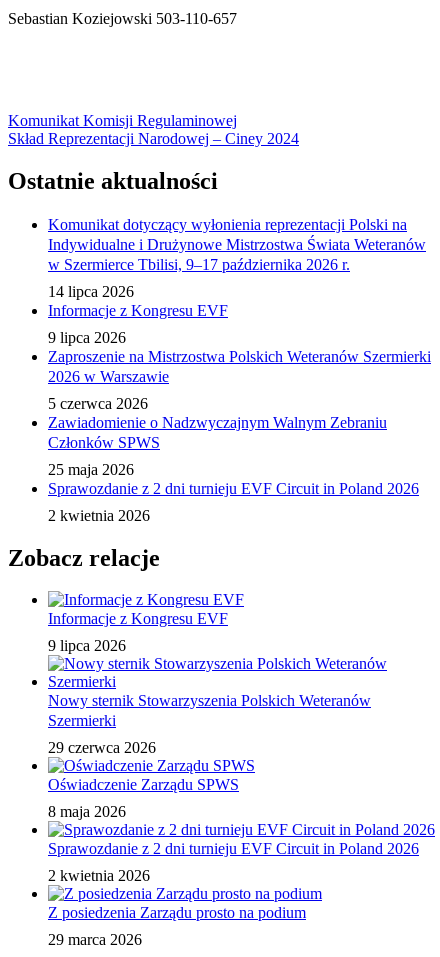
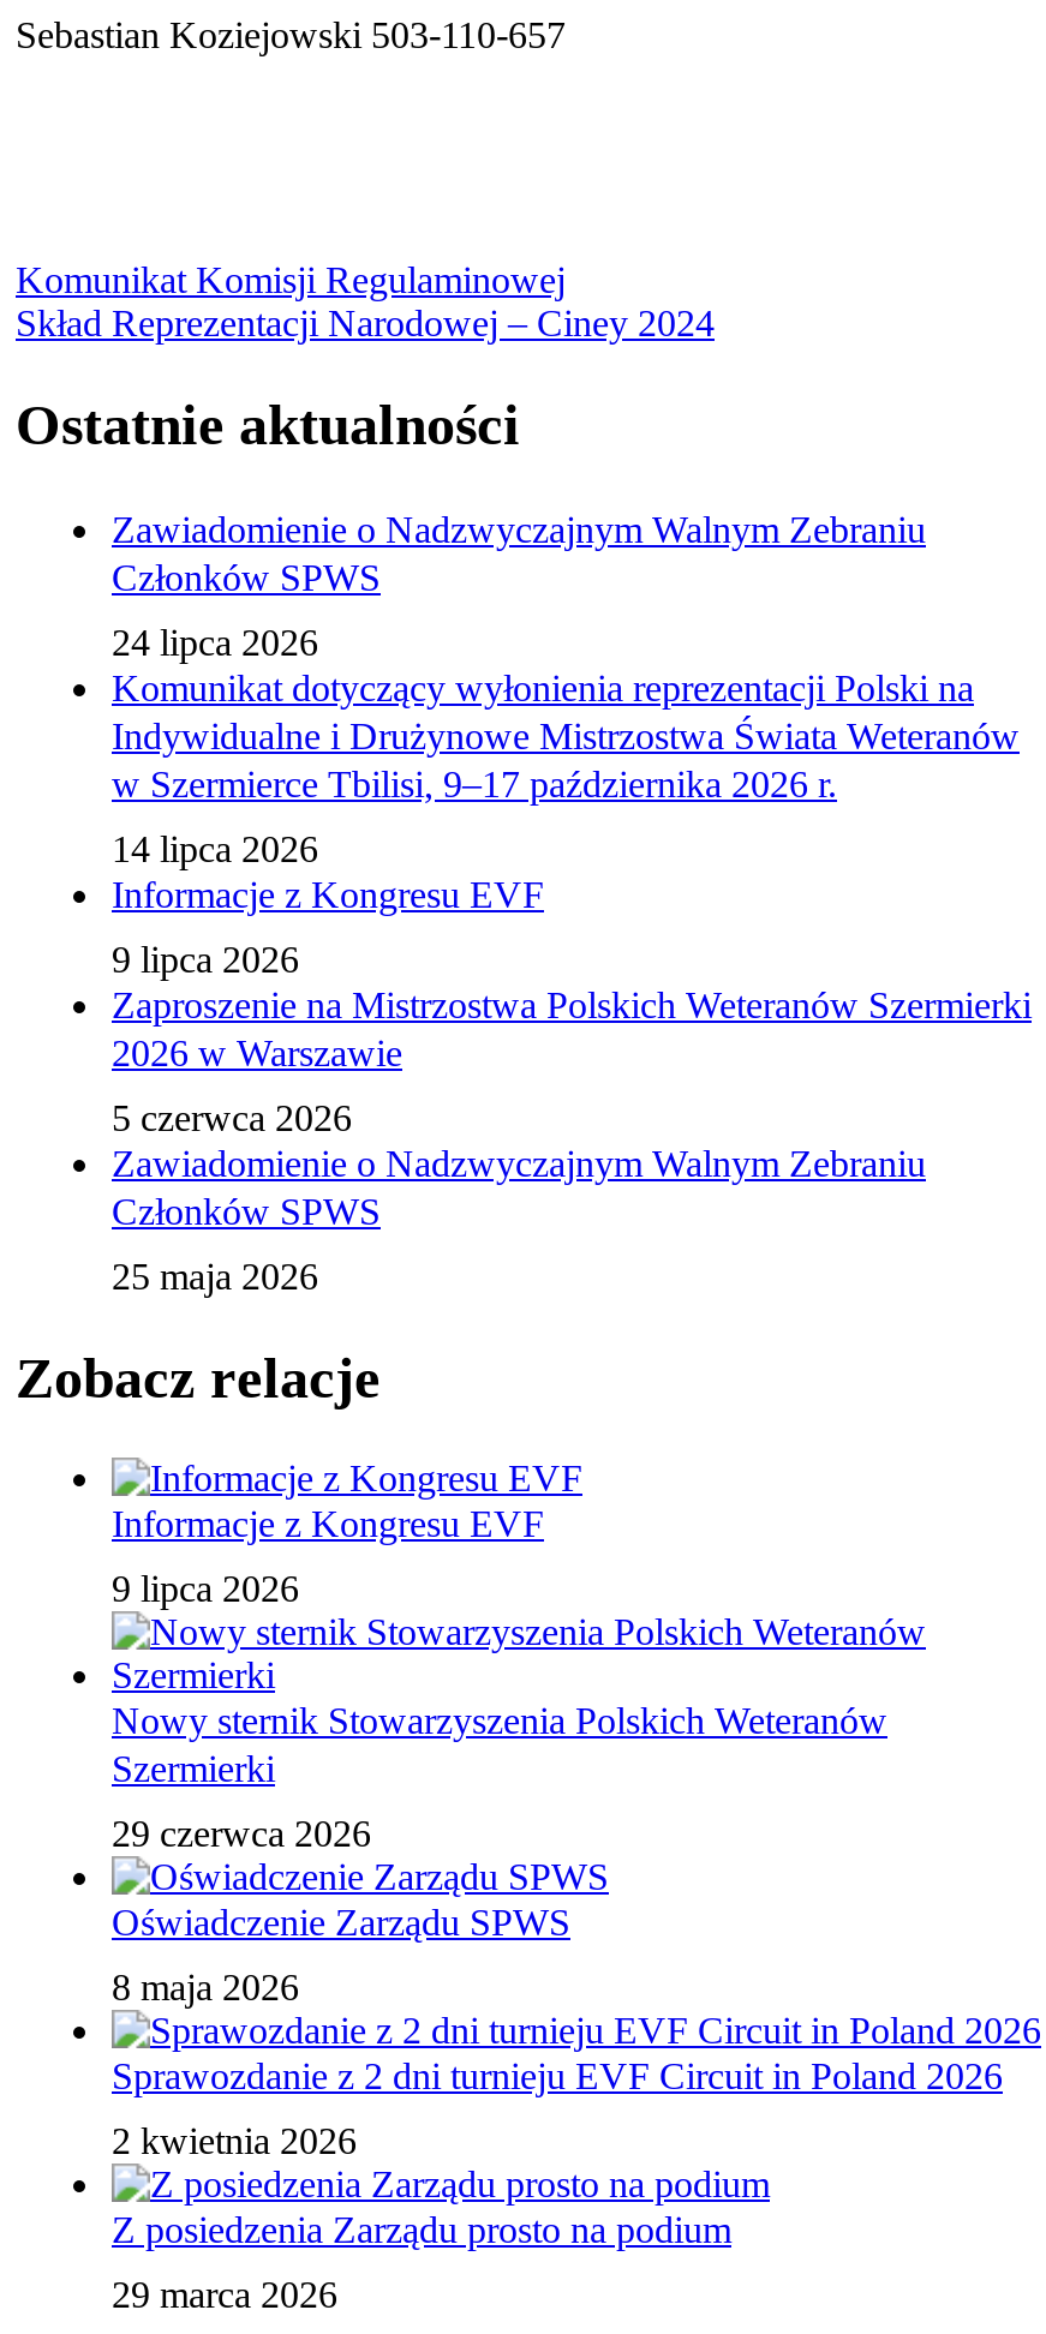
+ Zawiadomienie o Nadzwyczajnym Walnym Zebraniu
+ Członków SPWS
+ 24 lipca 2026

moved down: Komunikat dotyczący wyłonienia reprezentacji Polski na | Indywidualne i Drużynowe Mistrzostwa Świata Weteranów | w Szermierce Tbilisi, 9–17 października 2026 r. | ... | Członków SPWS | 25 maja 2026

- Sprawozdanie z 2 dni turnieju EVF Circuit in Poland 2026
- 2 kwietnia 2026
